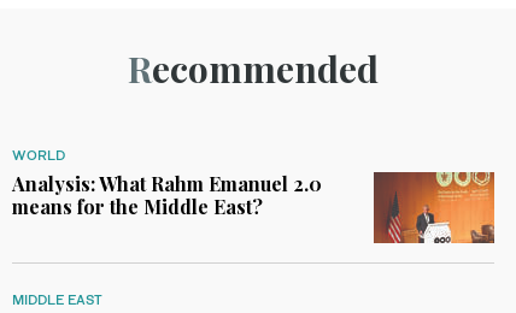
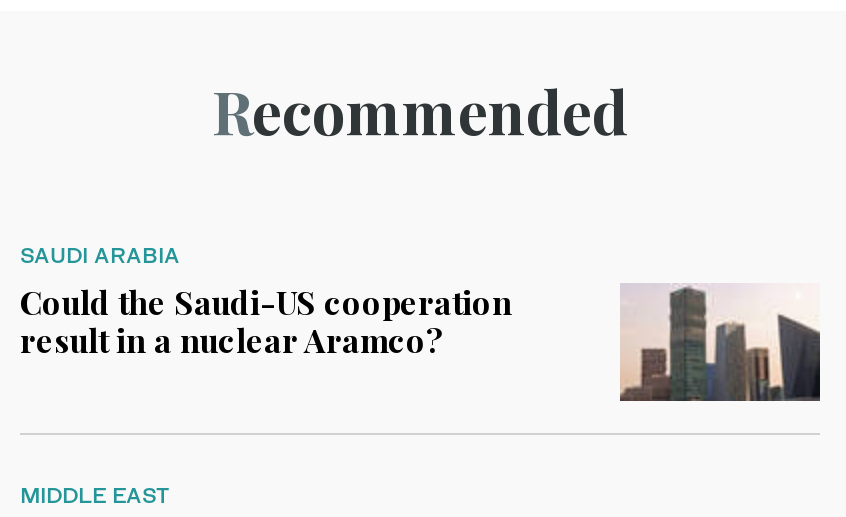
- WORLD
- Analysis: What Rahm Emanuel 2.0
- means for the Middle East?
+ SAUDI ARABIA
+ Could the Saudi-US cooperation
+ result in a nuclear Aramco?

- [image]
+ [image]
